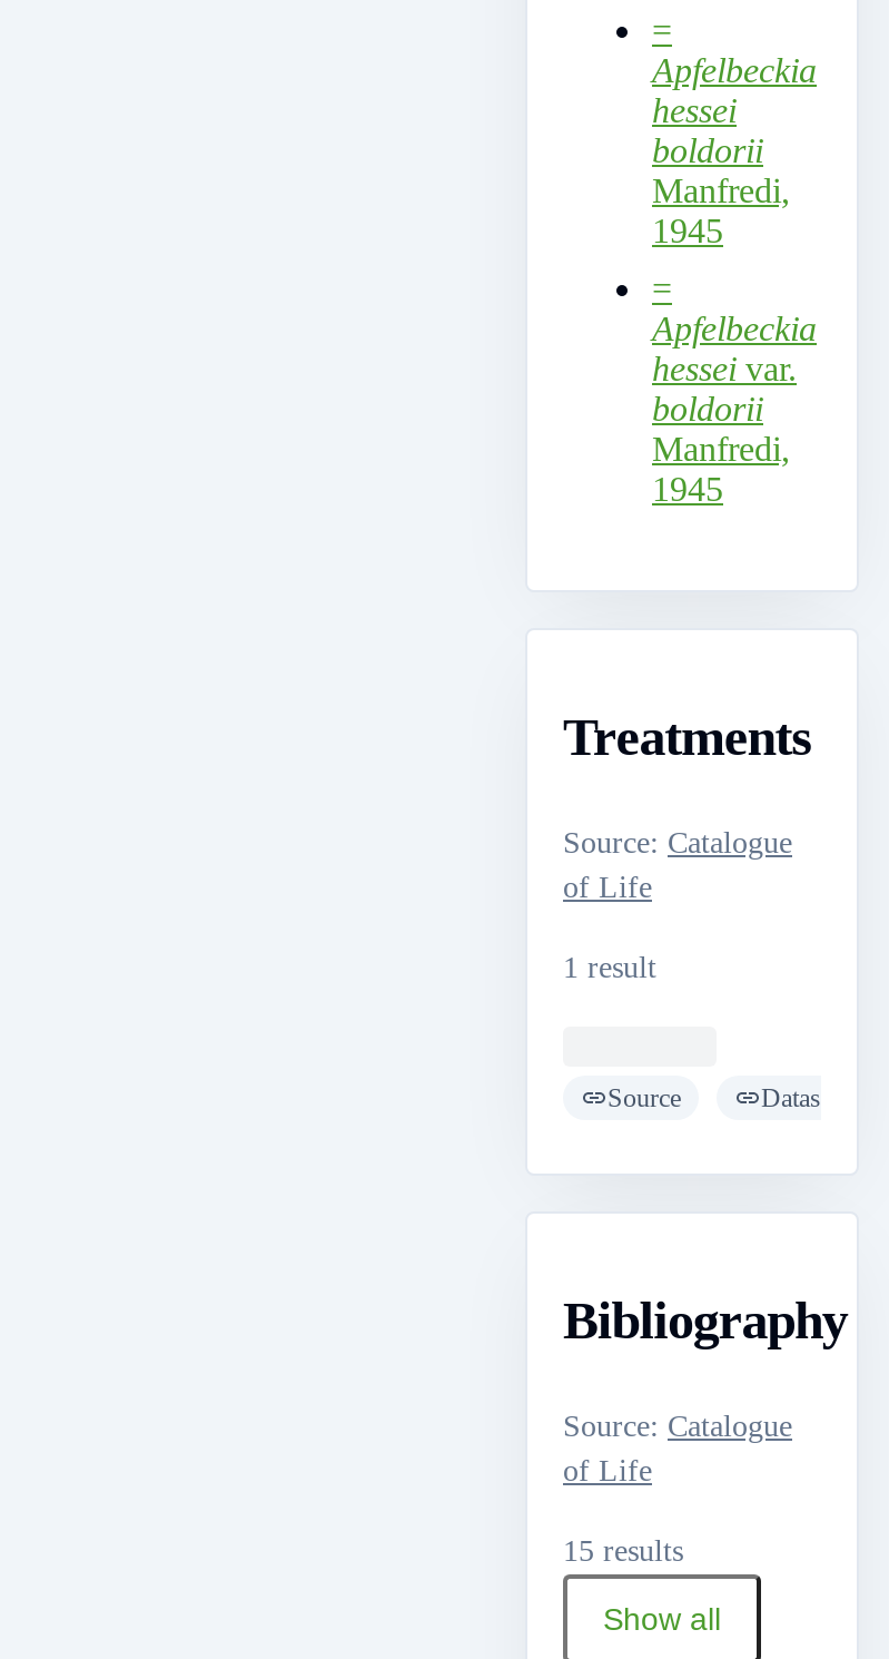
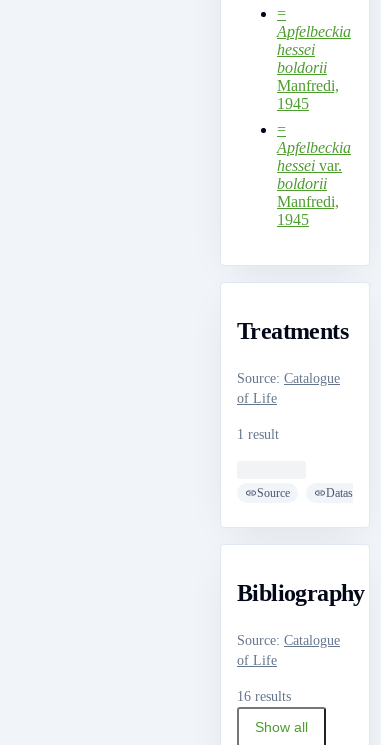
- 15 results
+ 16 results
